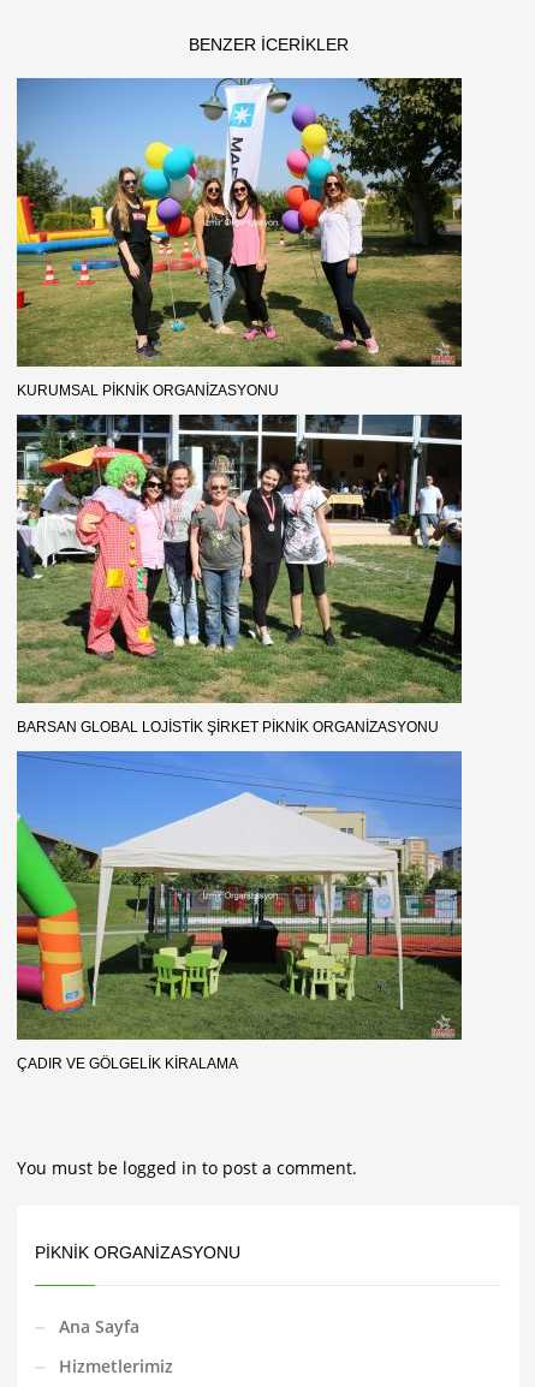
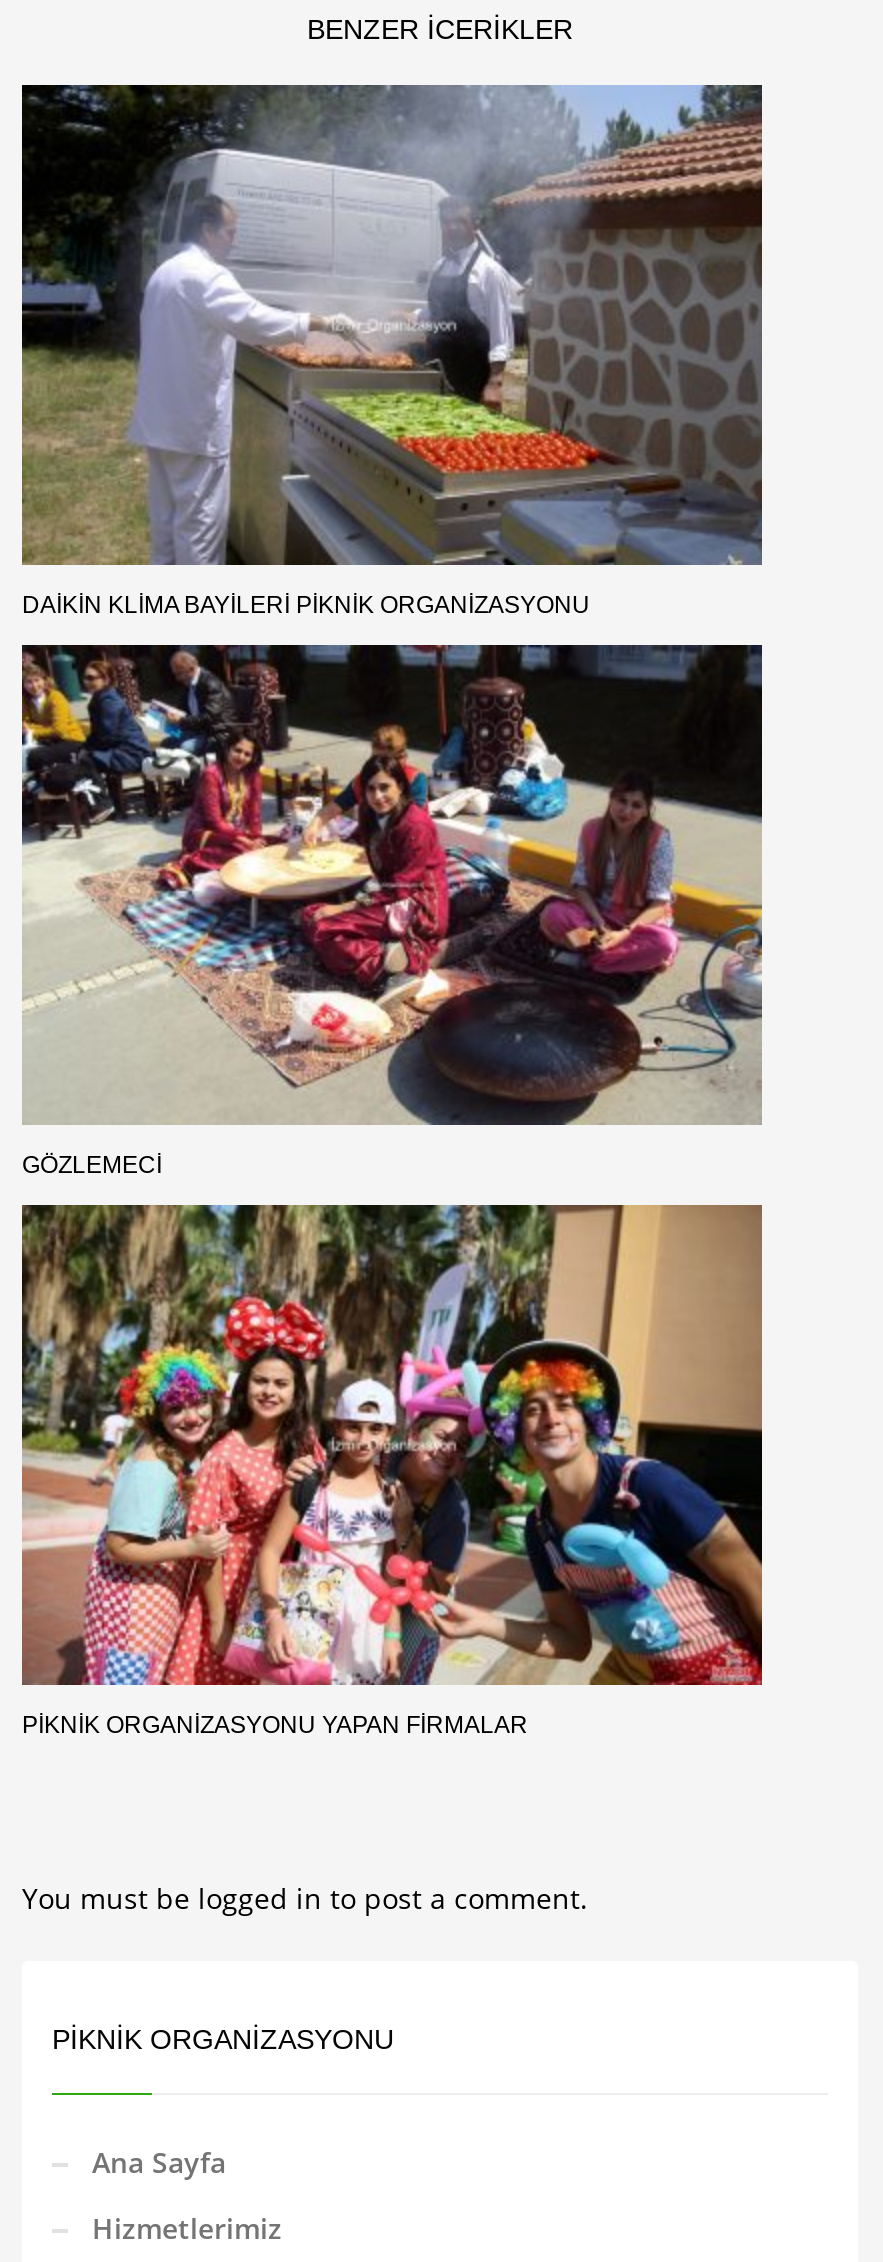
- [image]
- KURUMSAL PIKNIK ORGANIZASYONU
+ [image]
+ DAIKIN KLIMA BAYILERI PIKNIK ORGANIZASYONU

- [image]
- BARSAN GLOBAL LOJISTIK ŞIRKET PIKNIK ORGANIZASYONU
+ [image]
+ GÖZLEMECI

- [image]
- ÇADIR VE GÖLGELIK KIRALAMA
+ [image]
+ PIKNIK ORGANIZASYONU YAPAN FIRMALAR
